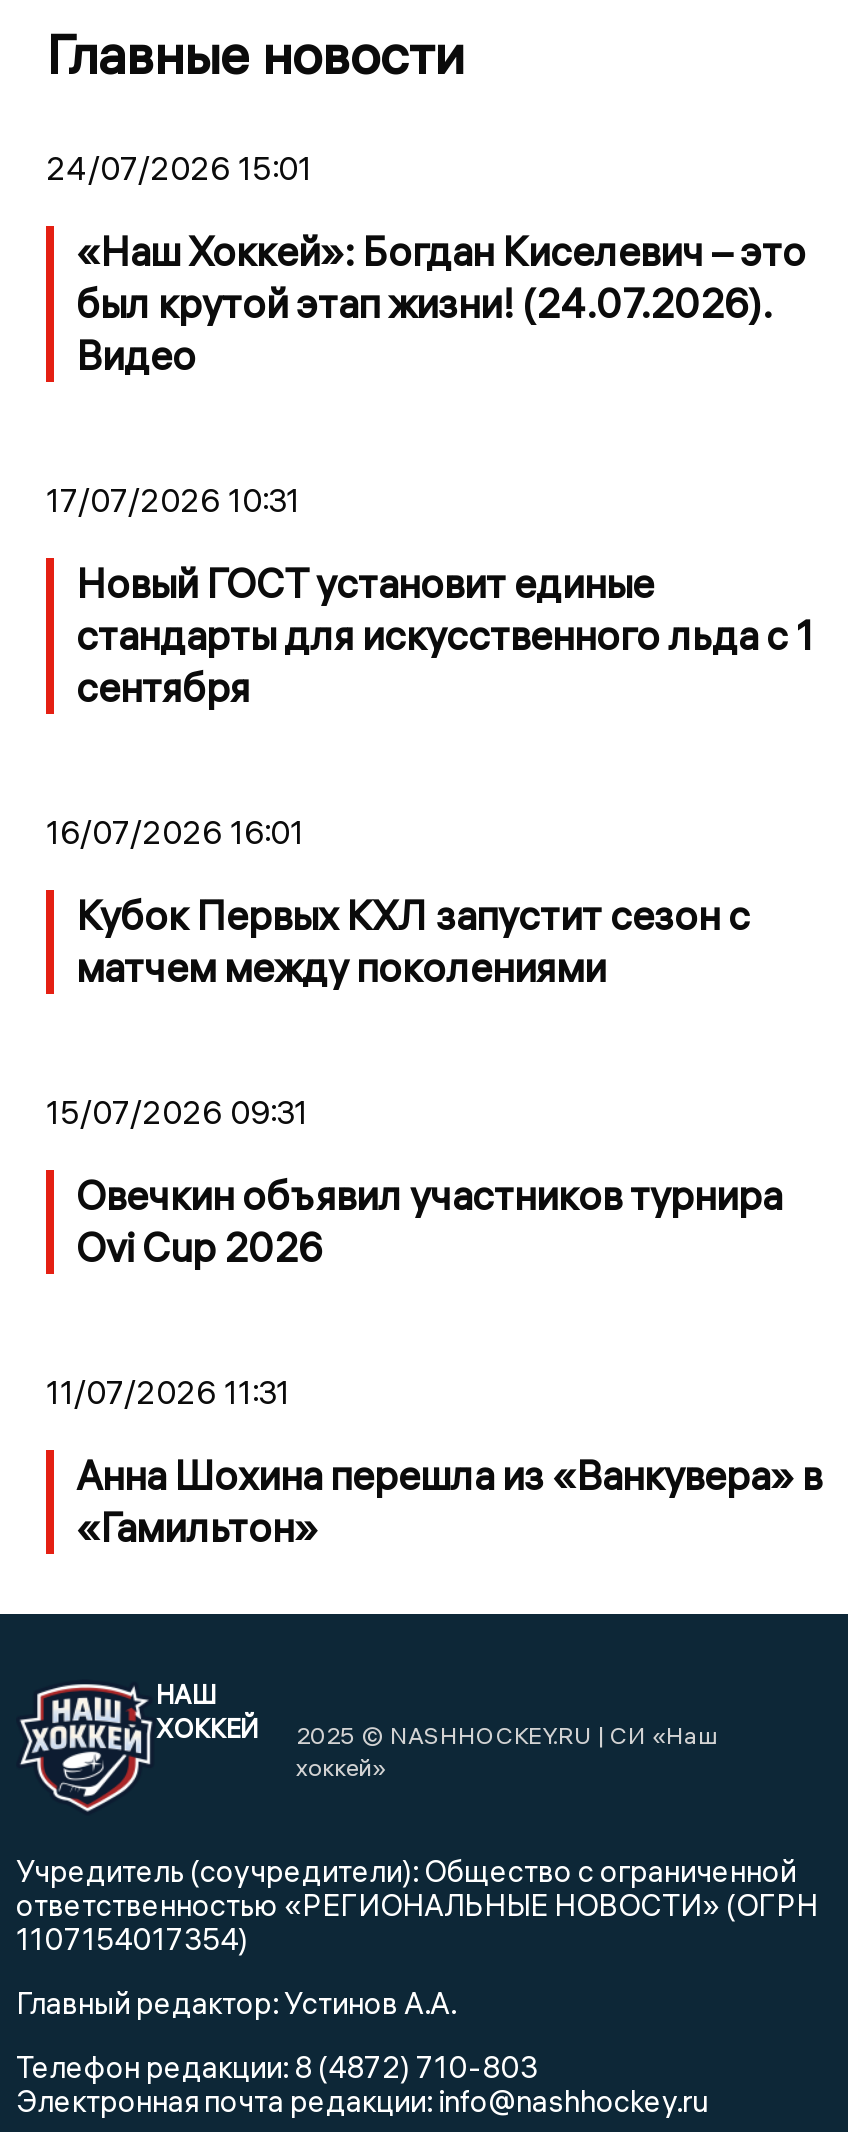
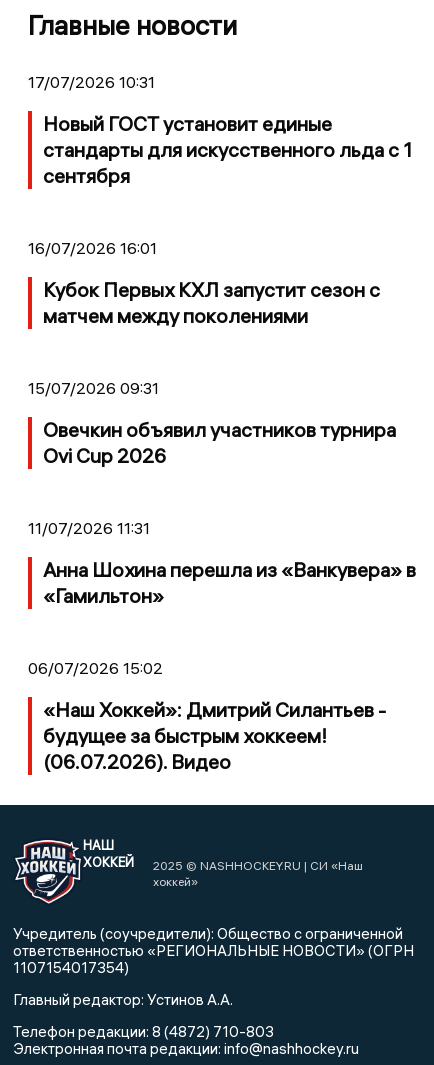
- 24/07/2026 15:01
- «Наш Хоккей»: Богдан Киселевич – это
- был крутой этап жизни! (24.07.2026).
- Видео

moved up: 17/07/2026 10:31 | Новый ГОСТ установит единые | стандарты для искусственного льда с 1 | ... | Анна Шохина перешла из «Ванкувера» в | «Гамильтон»

+ 06/07/2026 15:02
+ «Наш Хоккей»: Дмитрий Силантьев -
+ будущее за быстрым хоккеем!
+ (06.07.2026). Видео
